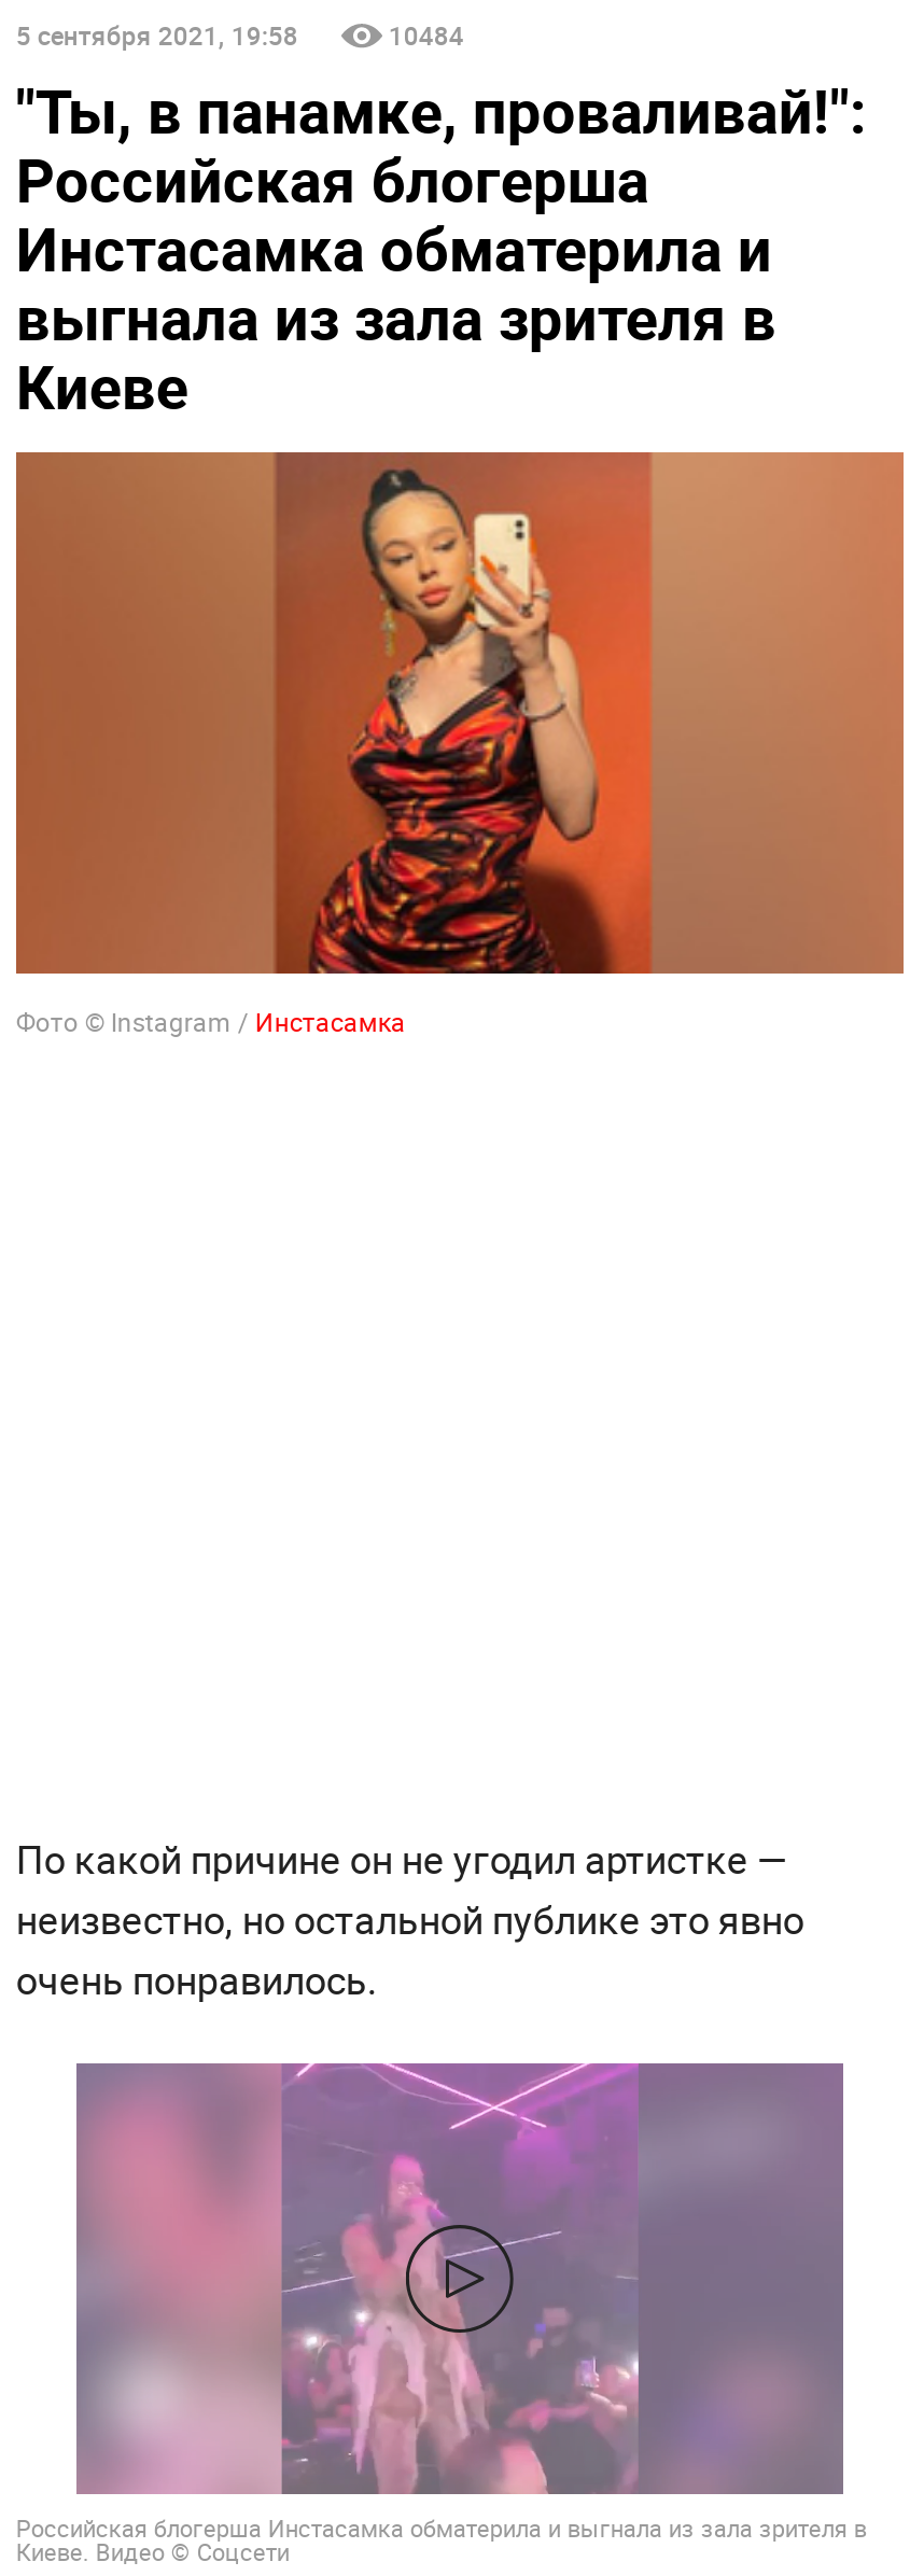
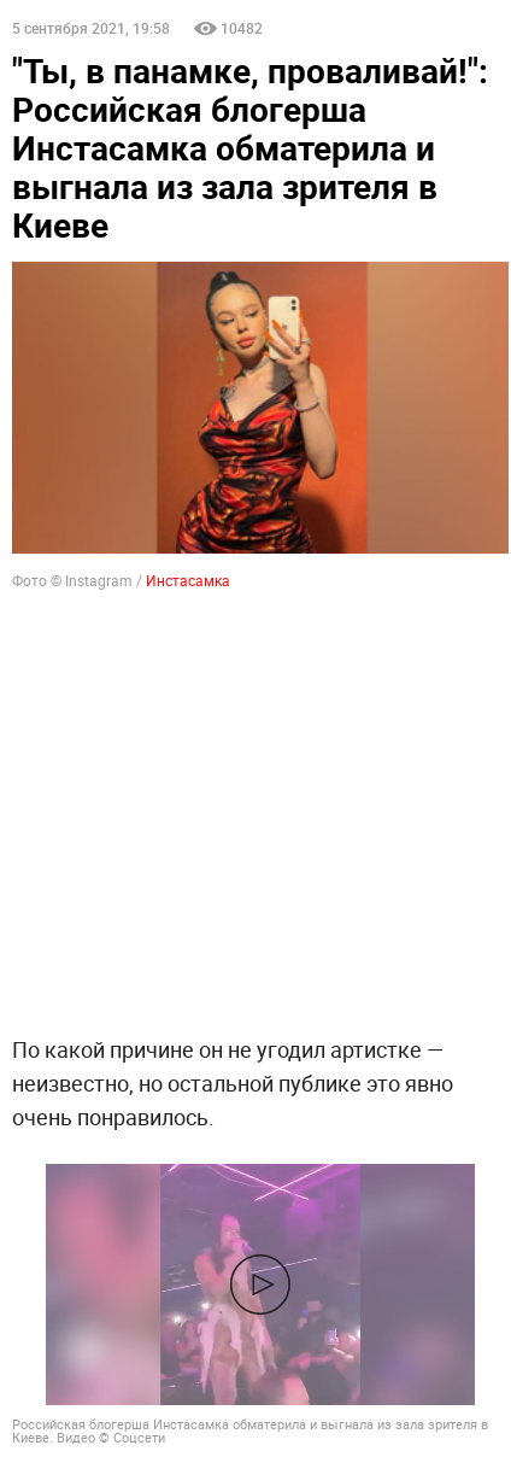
- 10484
+ 10482
